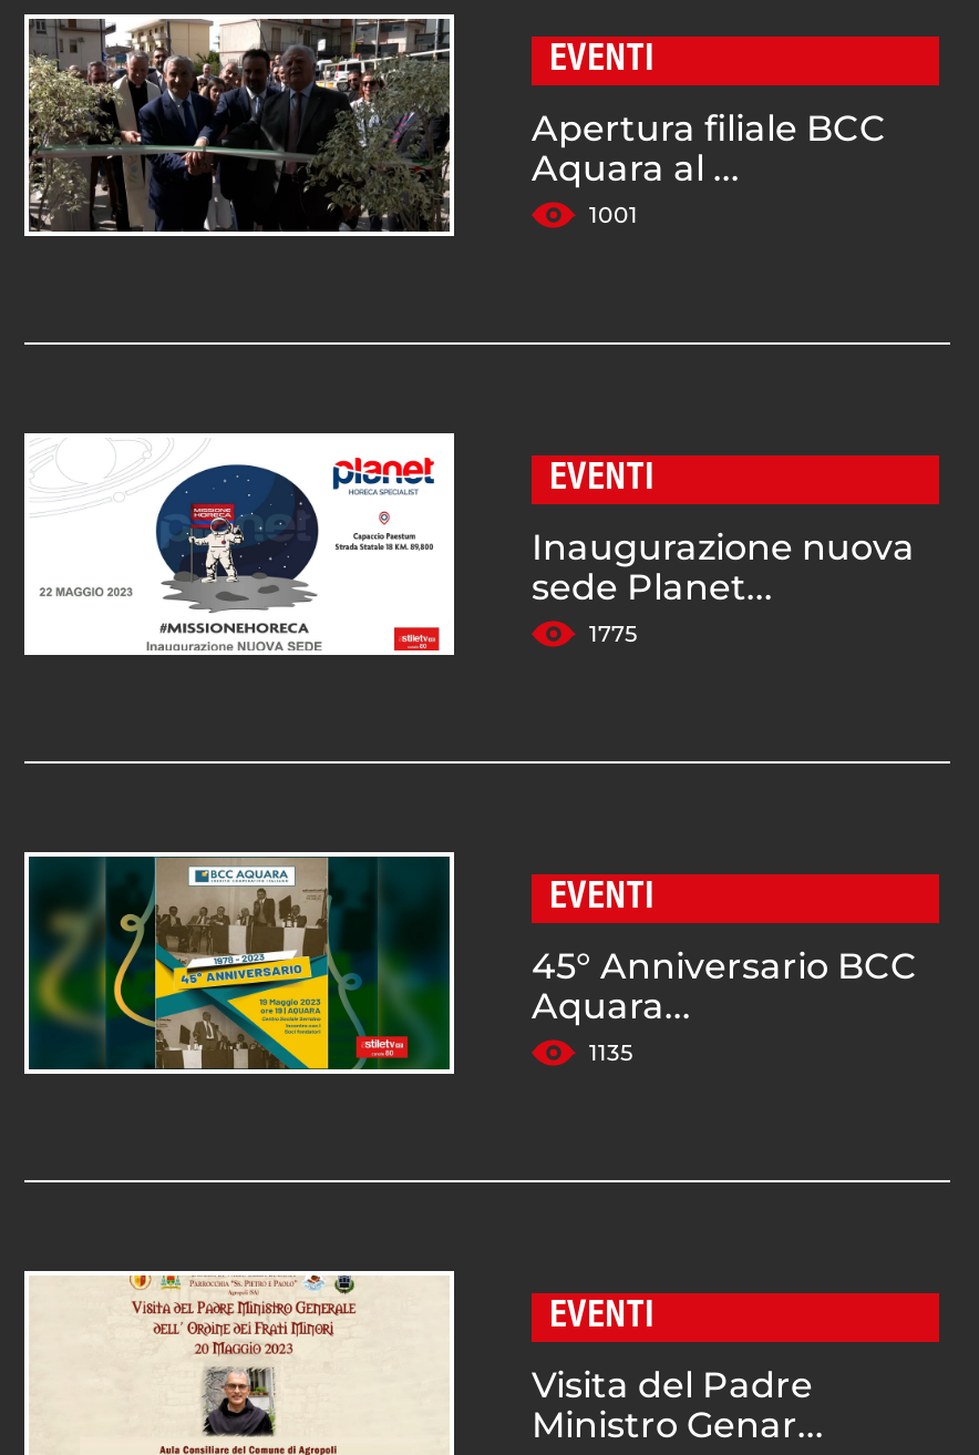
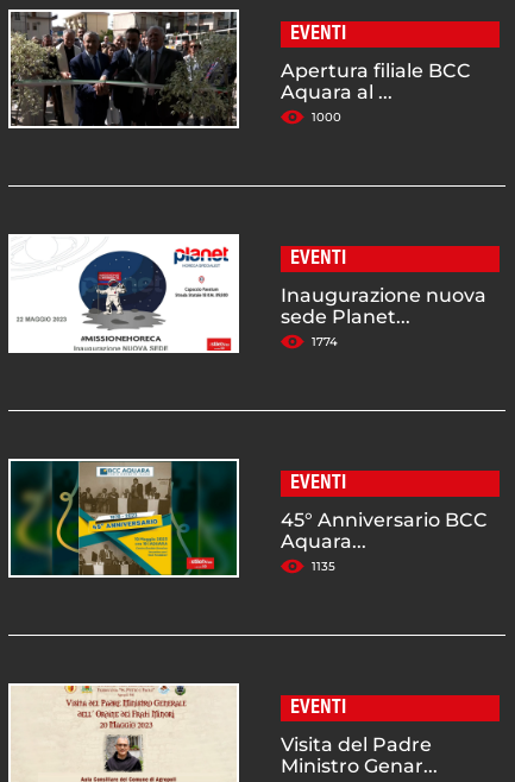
- 1001
+ 1000

- 1775
+ 1774
